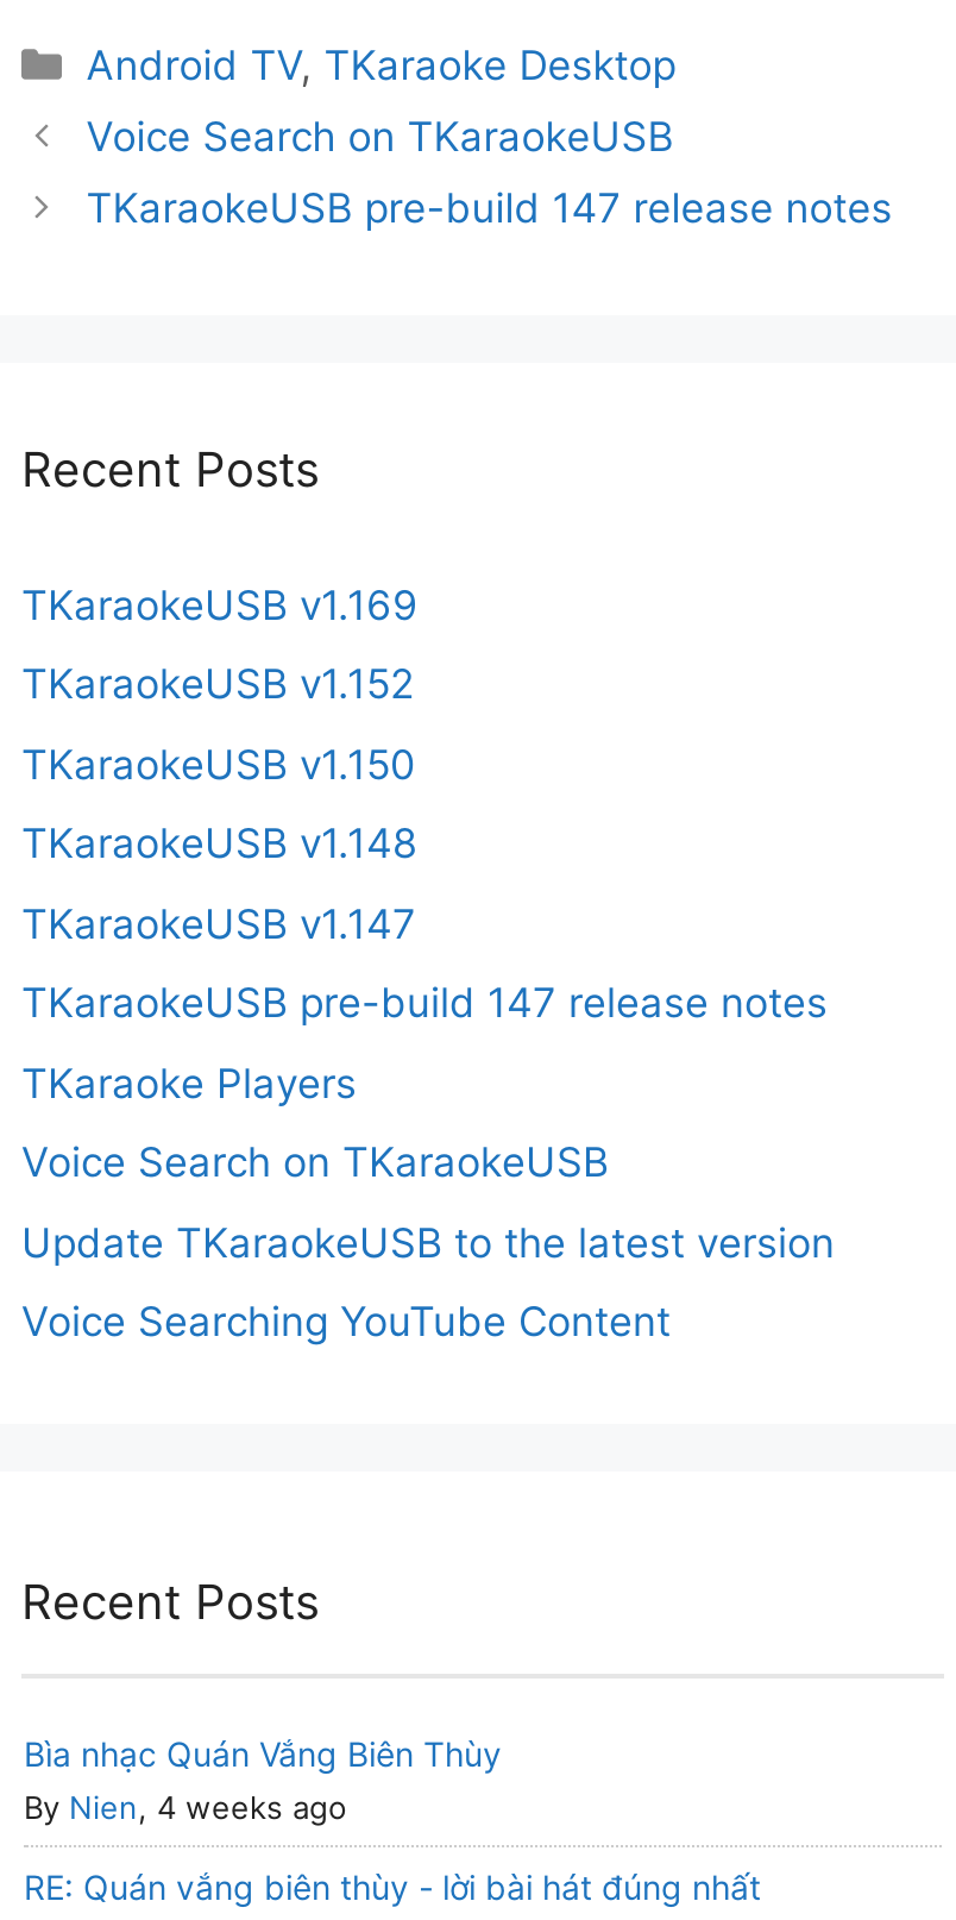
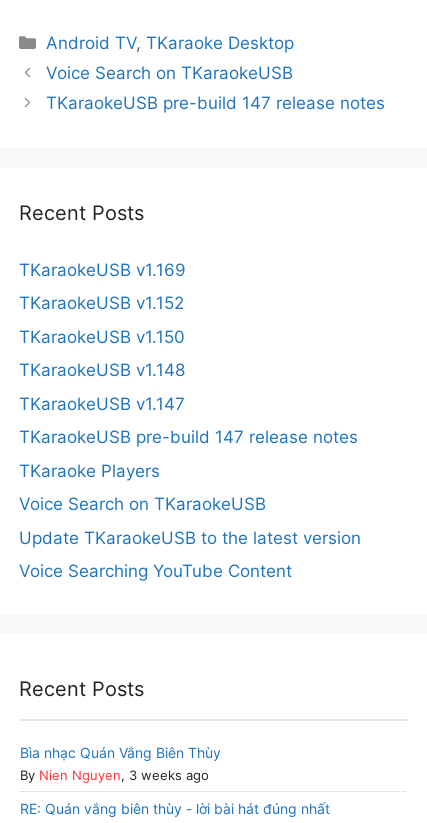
- By Nien, 4 weeks ago
+ By Nien Nguyen, 3 weeks ago
